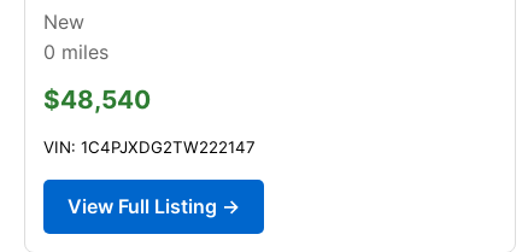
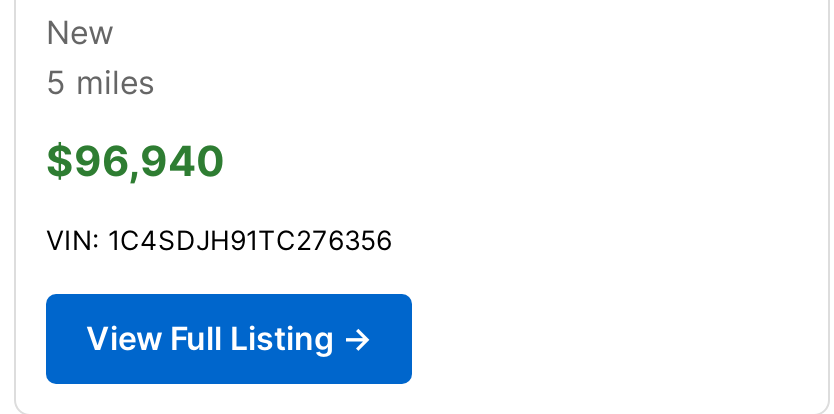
- 0 miles
+ 5 miles

- $48,540
+ $96,940

- VIN: 1C4PJXDG2TW222147
+ VIN: 1C4SDJH91TC276356
